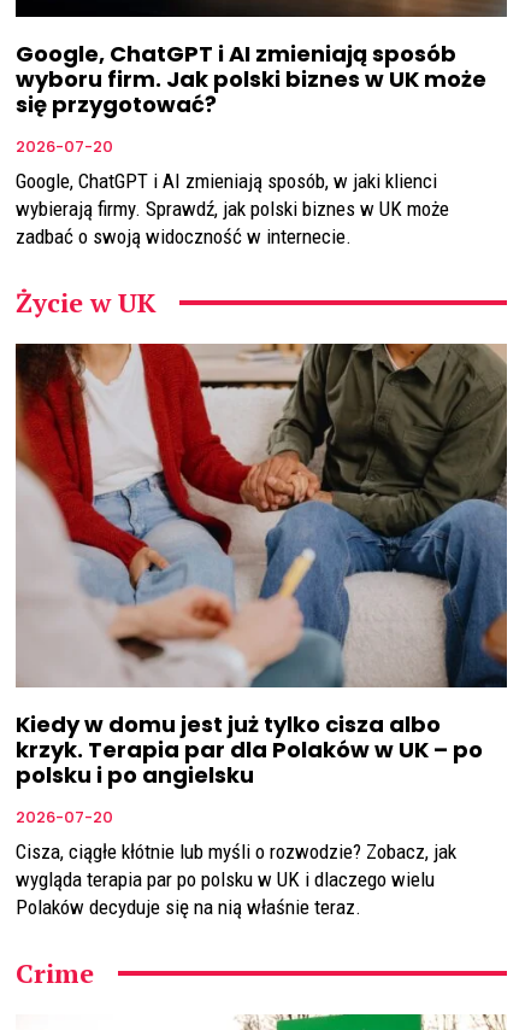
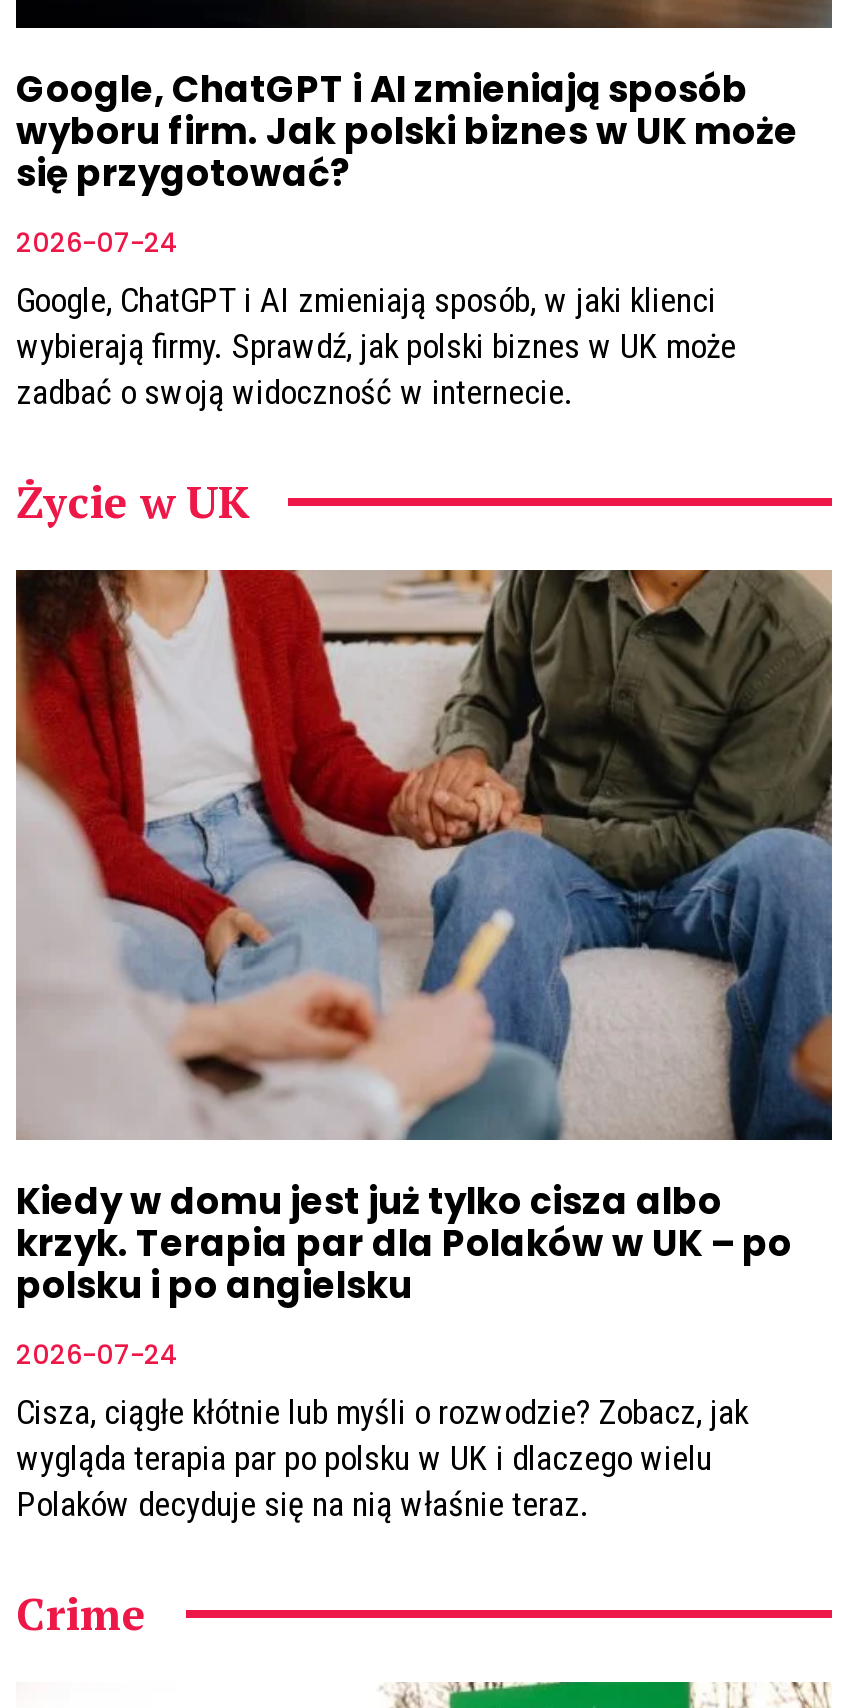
- 2026-07-20
+ 2026-07-24

- 2026-07-20
+ 2026-07-24
